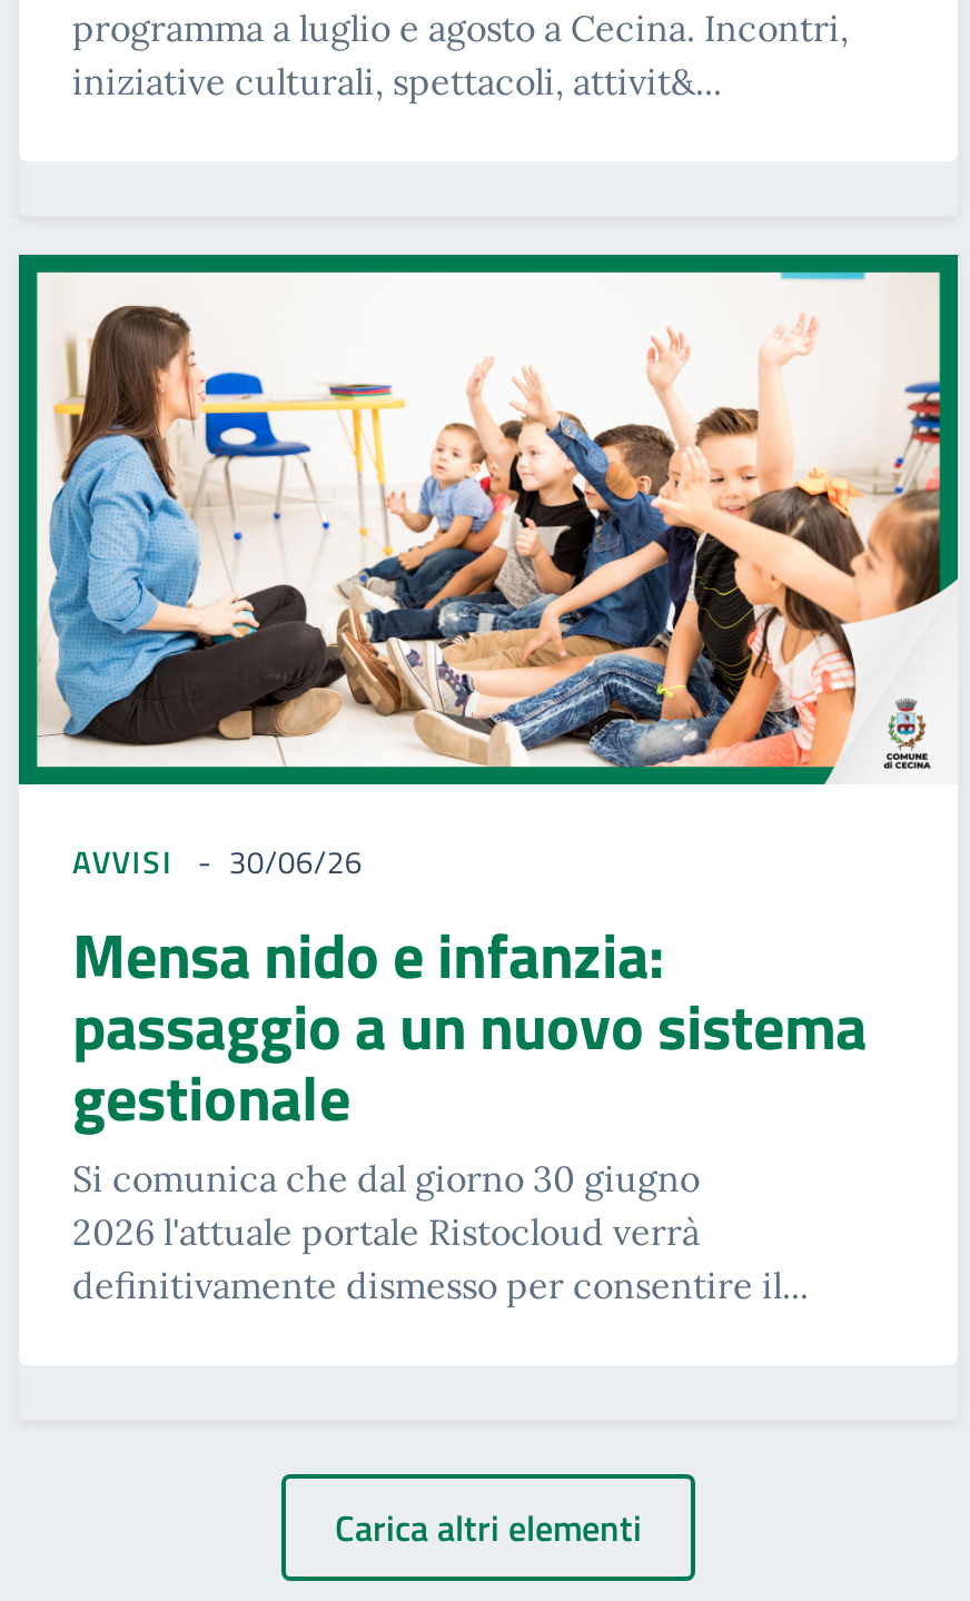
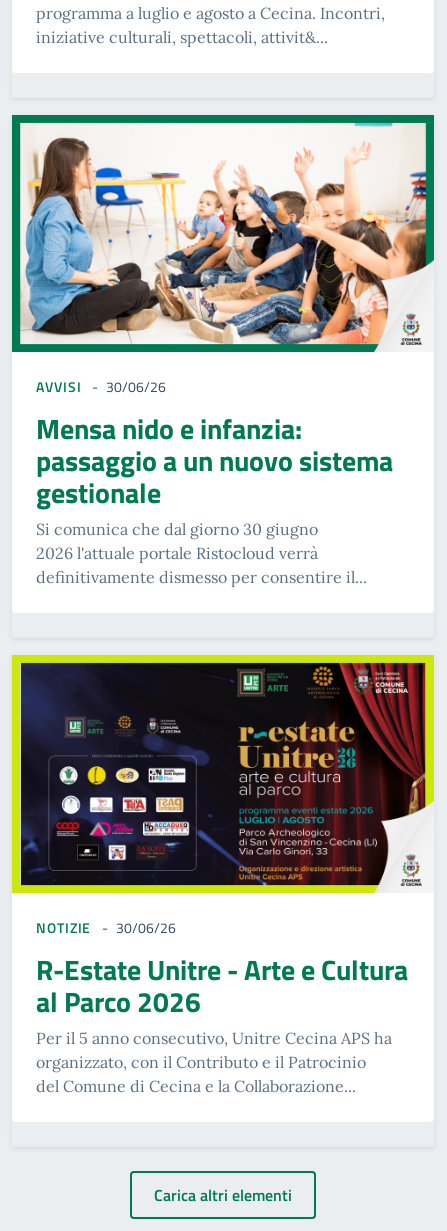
+ [image]
+ NOTIZIE
+ 30/06/26
+ R-Estate Unitre - Arte e Cultura
+ al Parco 2026
+ Per il 5 anno consecutivo, Unitre Cecina APS ha
+ organizzato, con il Contributo e il Patrocinio
+ del Comune di Cecina e la Collaborazione...
